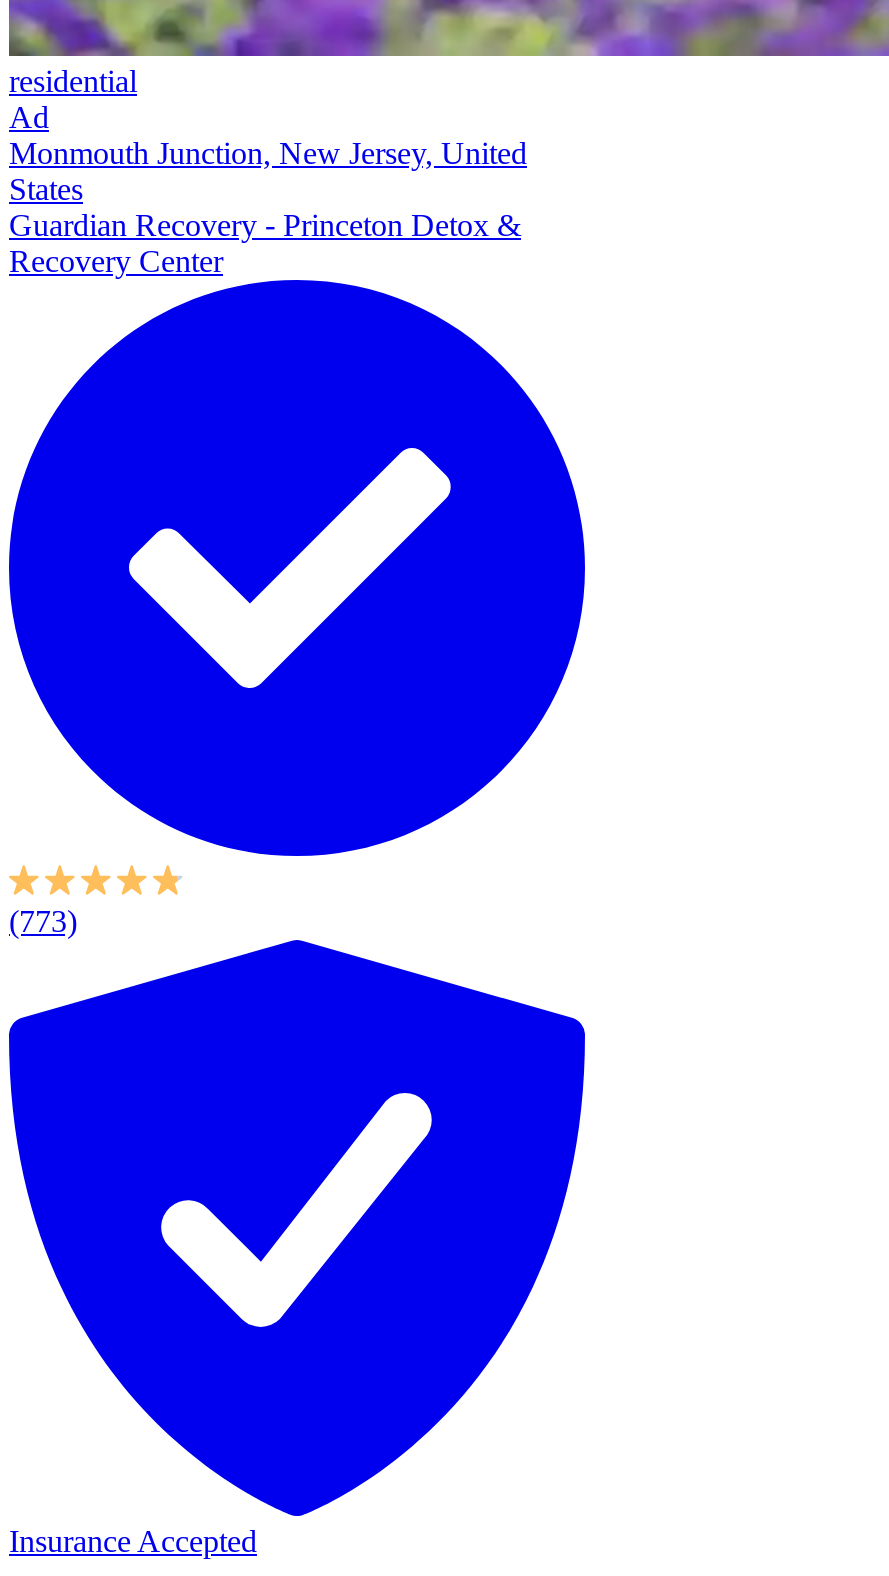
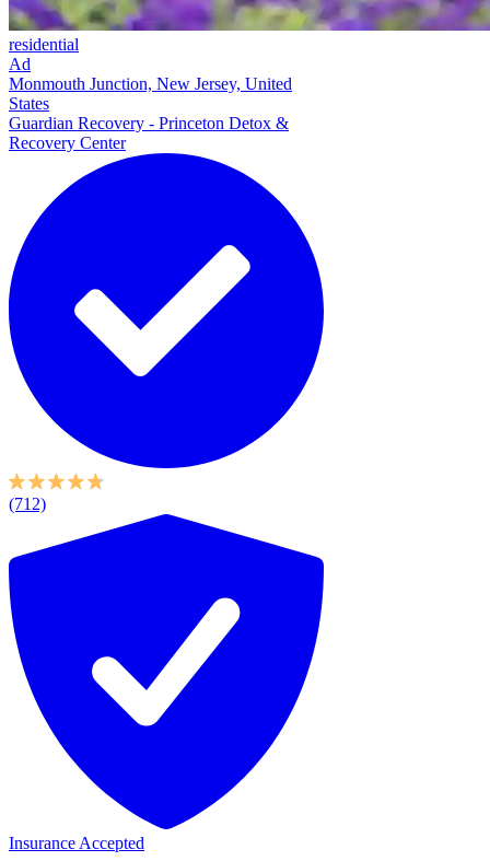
- (773)
+ (712)
